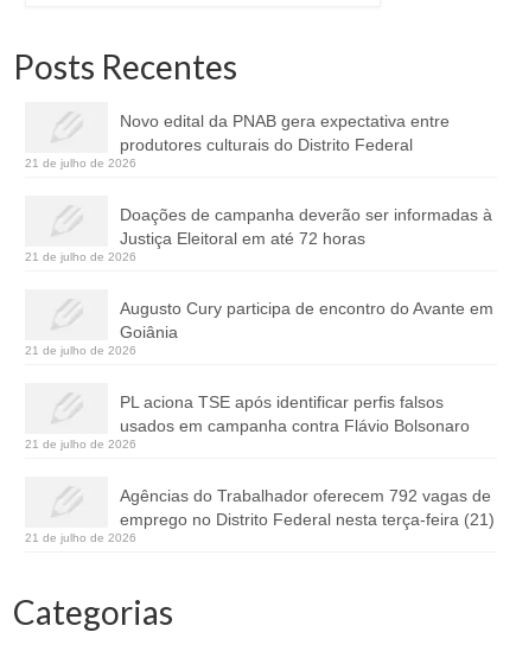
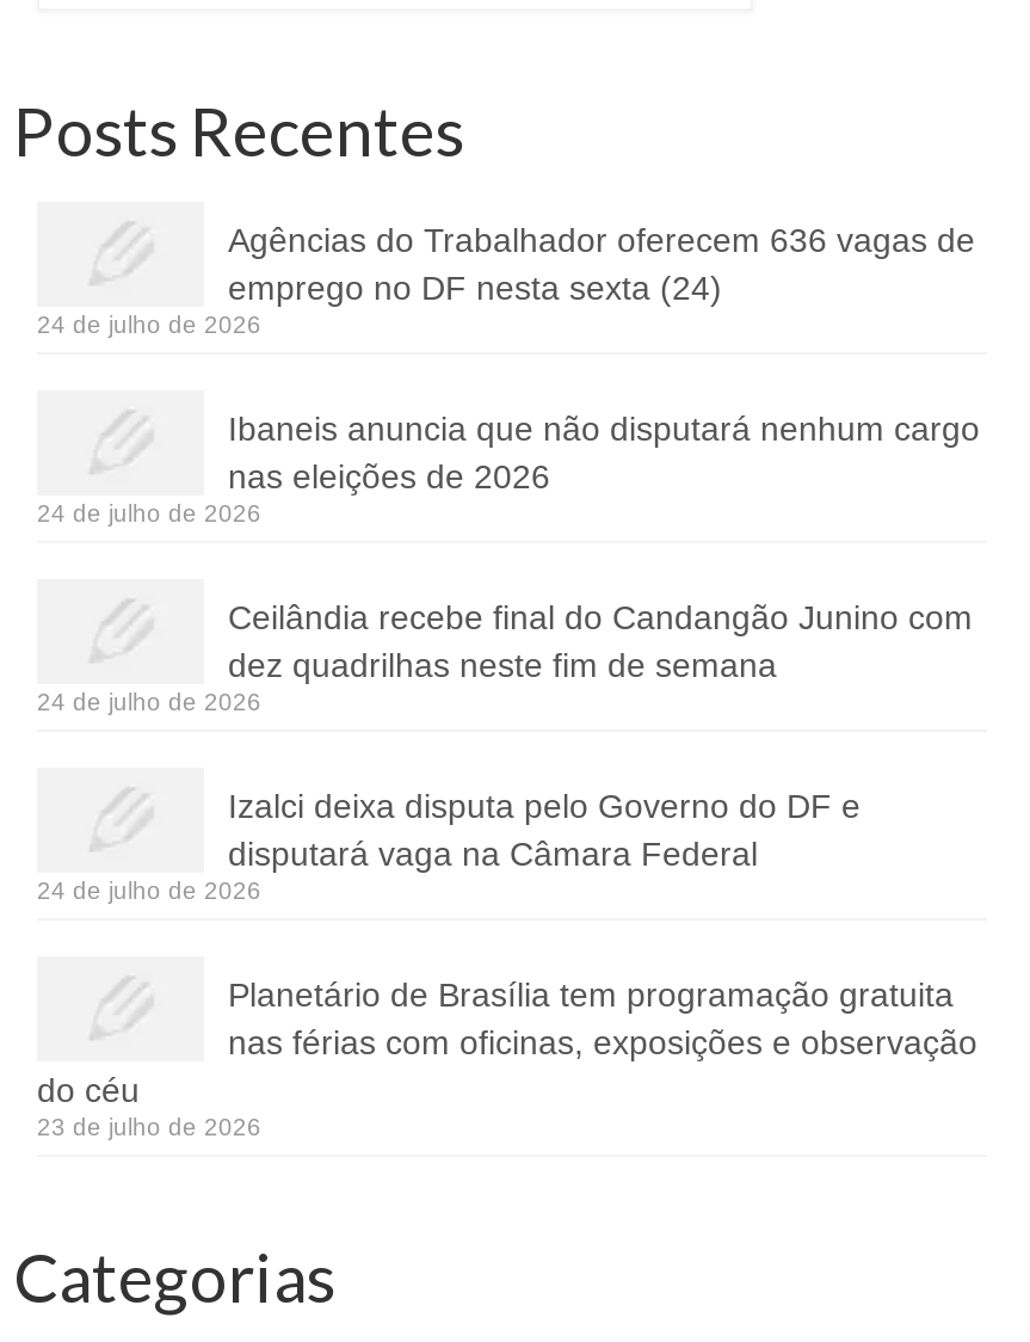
- Novo edital da PNAB gera expectativa entre
- produtores culturais do Distrito Federal
- 21 de julho de 2026
+ Agências do Trabalhador oferecem 636 vagas de
+ emprego no DF nesta sexta (24)
+ 24 de julho de 2026

- Doações de campanha deverão ser informadas à
- Justiça Eleitoral em até 72 horas
- 21 de julho de 2026
+ Ibaneis anuncia que não disputará nenhum cargo
+ nas eleições de 2026
+ 24 de julho de 2026

- Augusto Cury participa de encontro do Avante em
- Goiânia
- 21 de julho de 2026
+ Ceilândia recebe final do Candangão Junino com
+ dez quadrilhas neste fim de semana
+ 24 de julho de 2026

- PL aciona TSE após identificar perfis falsos
- usados em campanha contra Flávio Bolsonaro
- 21 de julho de 2026
+ Izalci deixa disputa pelo Governo do DF e
+ disputará vaga na Câmara Federal
+ 24 de julho de 2026

- Agências do Trabalhador oferecem 792 vagas de
- emprego no Distrito Federal nesta terça-feira (21)
- 21 de julho de 2026
+ Planetário de Brasília tem programação gratuita
+ nas férias com oficinas, exposições e observação
+ do céu
+ 23 de julho de 2026
